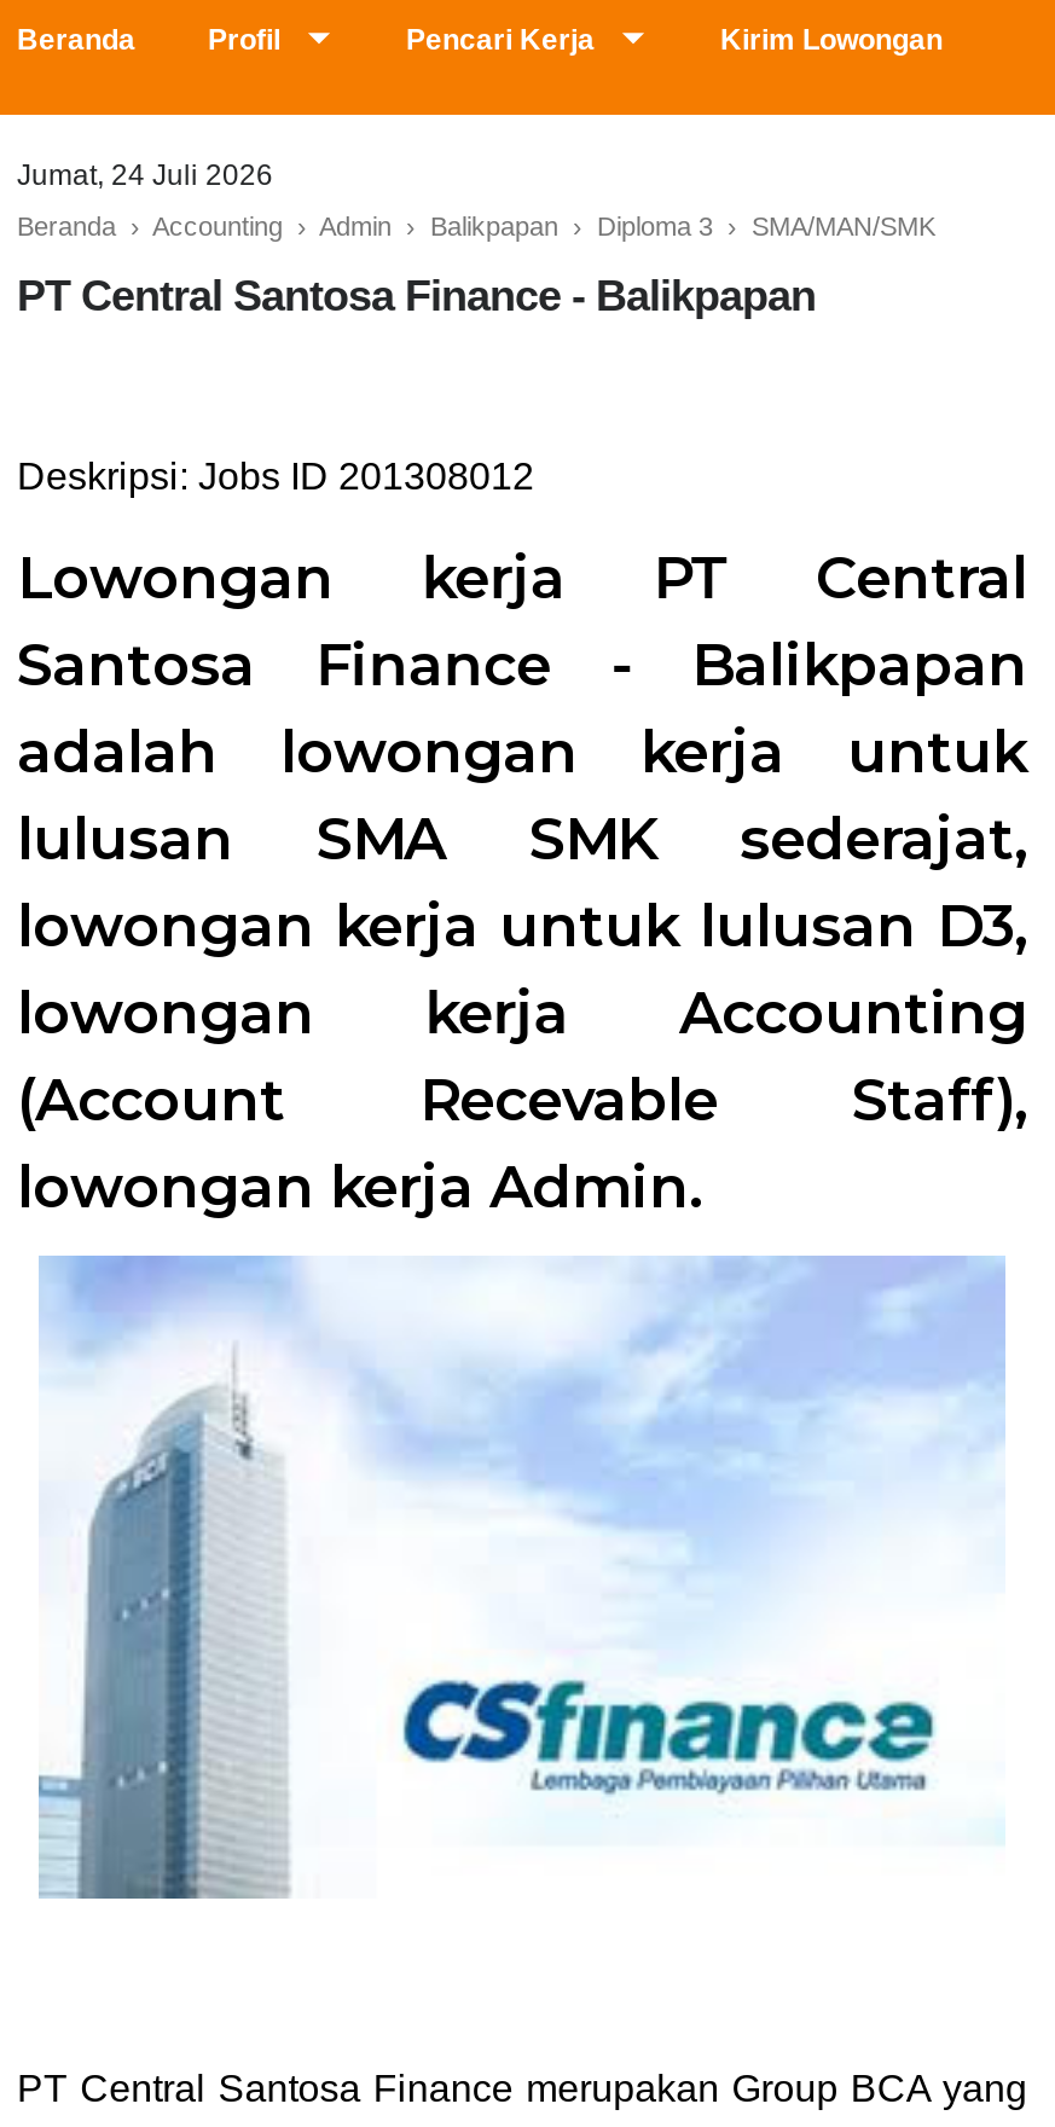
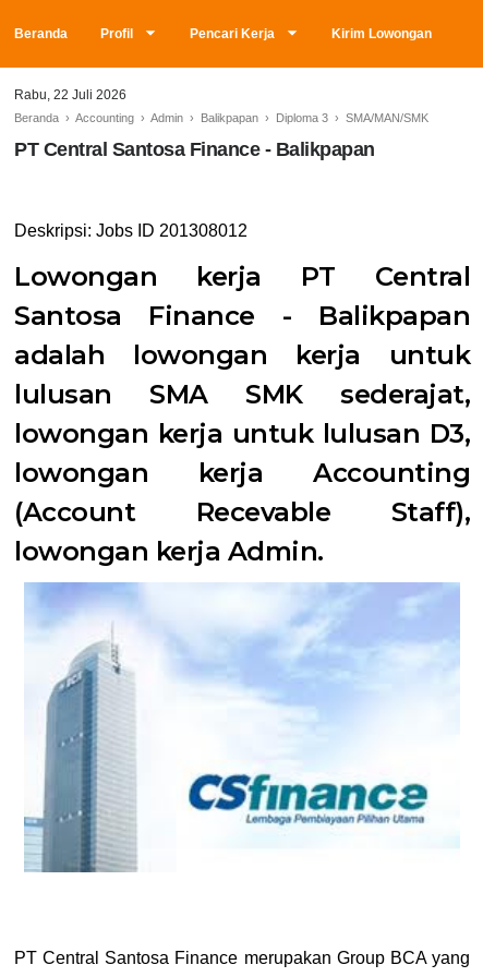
- Jumat, 24 Juli 2026
+ Rabu, 22 Juli 2026
